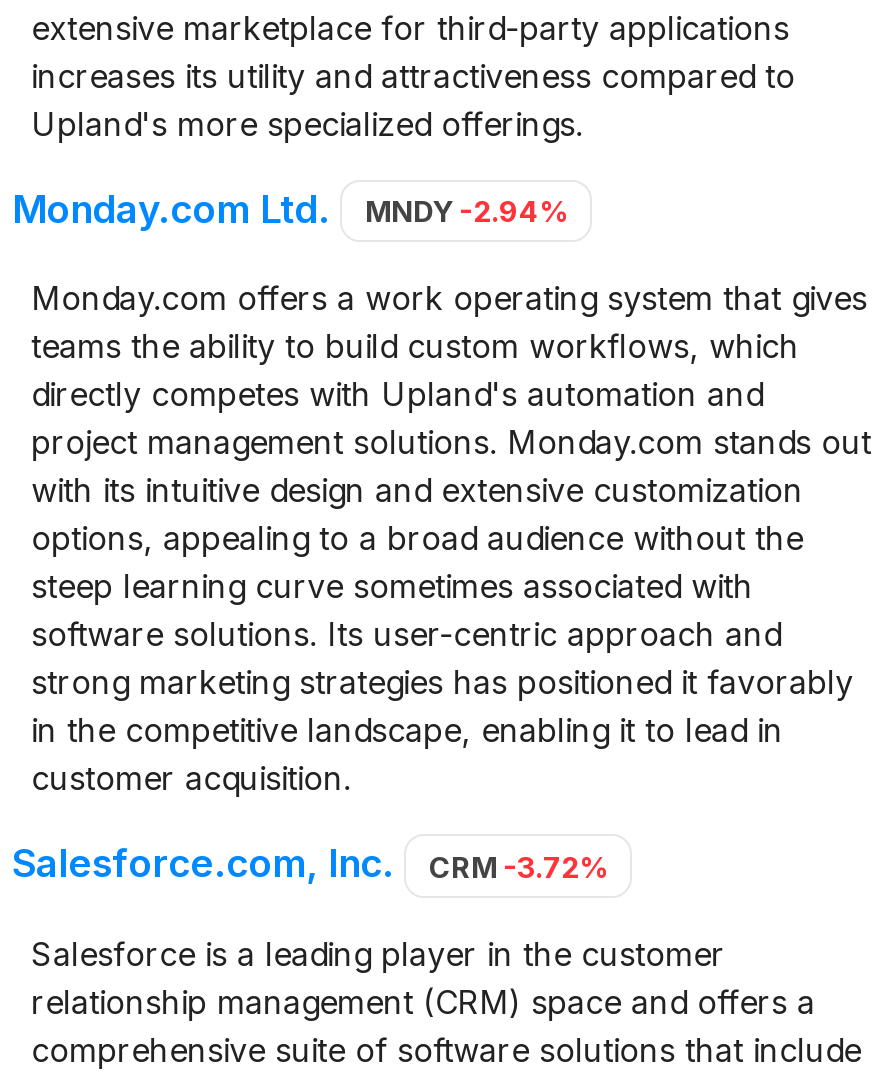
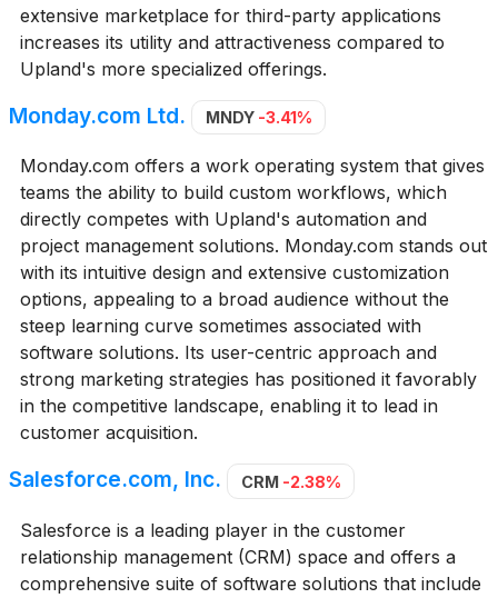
- Monday.com Ltd. MNDY -2.94%
+ Monday.com Ltd. MNDY -3.41%

- Salesforce.com, Inc. CRM -3.72%
+ Salesforce.com, Inc. CRM -2.38%
